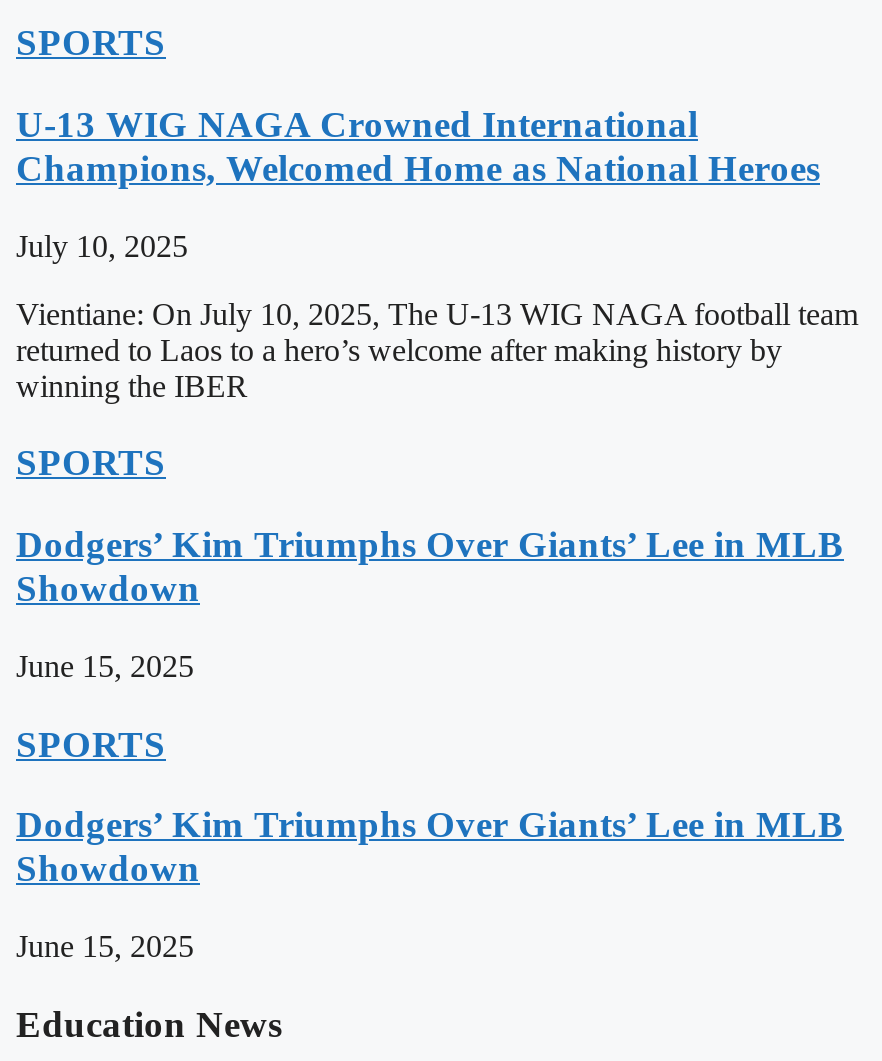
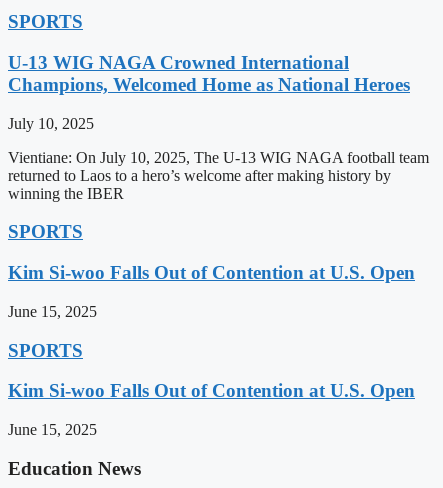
- Dodgers’ Kim Triumphs Over Giants’ Lee in MLB
- Showdown
+ Kim Si-woo Falls Out of Contention at U.S. Open

- Dodgers’ Kim Triumphs Over Giants’ Lee in MLB
- Showdown
+ Kim Si-woo Falls Out of Contention at U.S. Open
